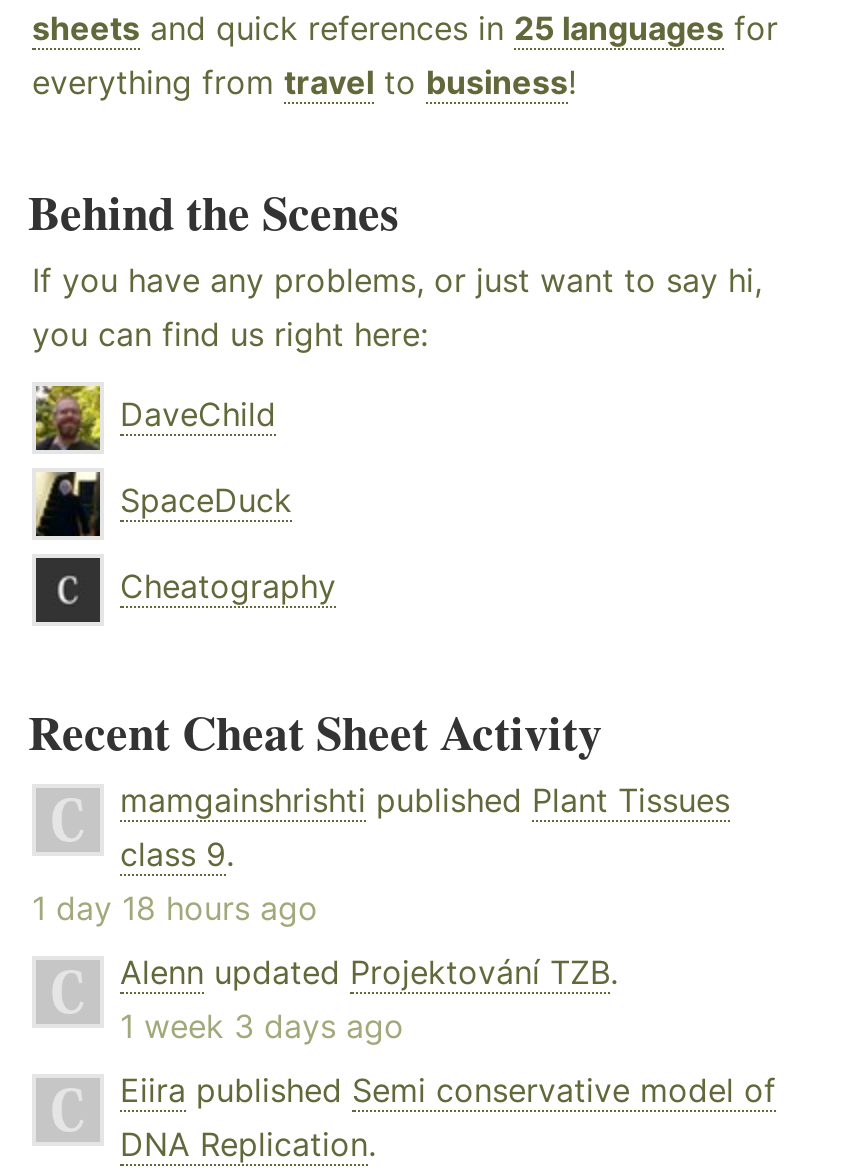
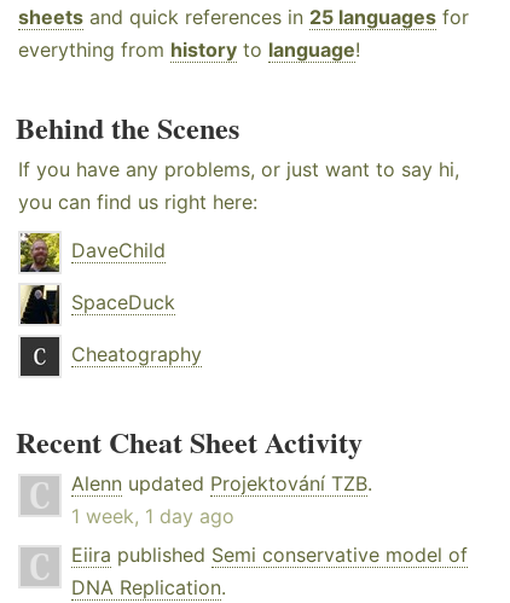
- everything from travel to business!
+ everything from history to language!

- mamgainshrishti published Plant Tissues
- class 9.
- 1 day 18 hours ago

- 1 week 3 days ago
+ 1 week, 1 day ago
